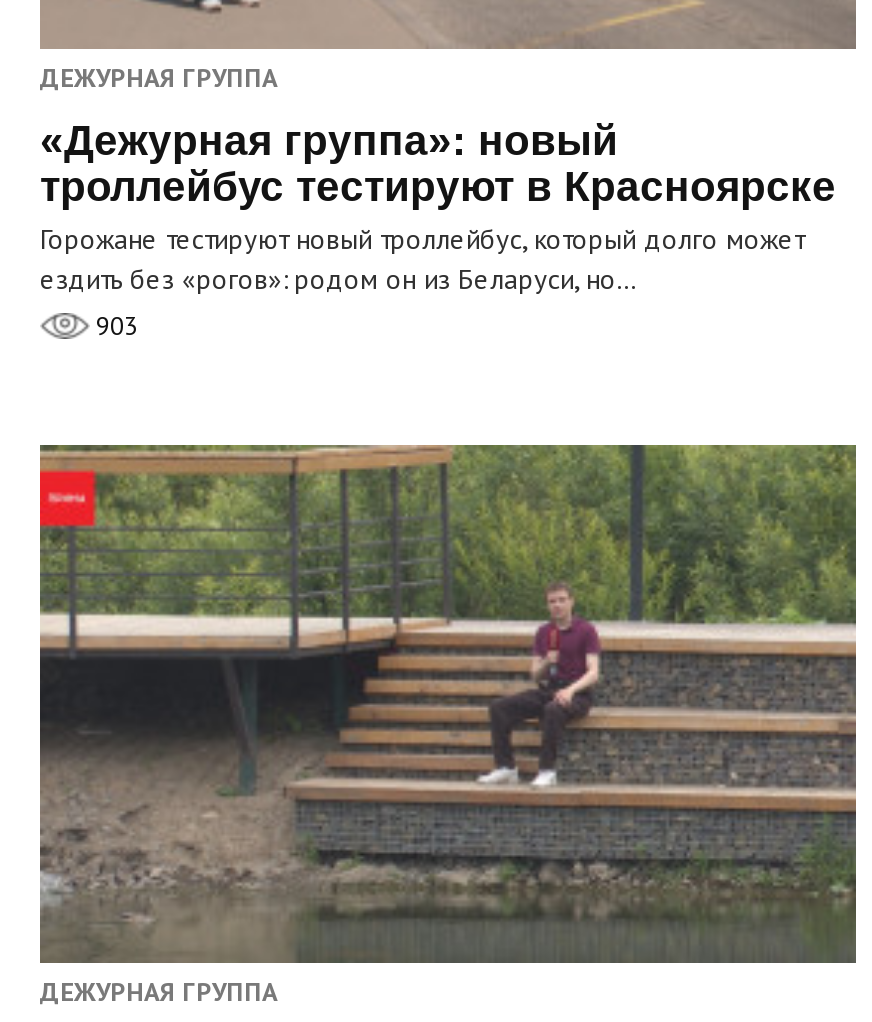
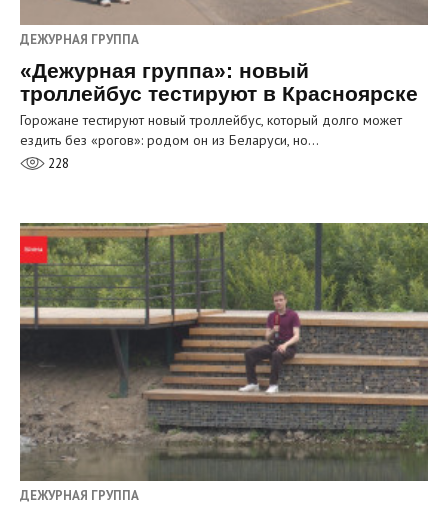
- 903
+ 228
